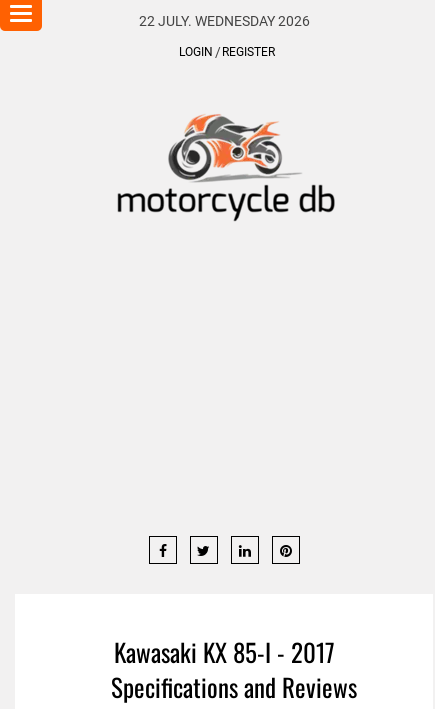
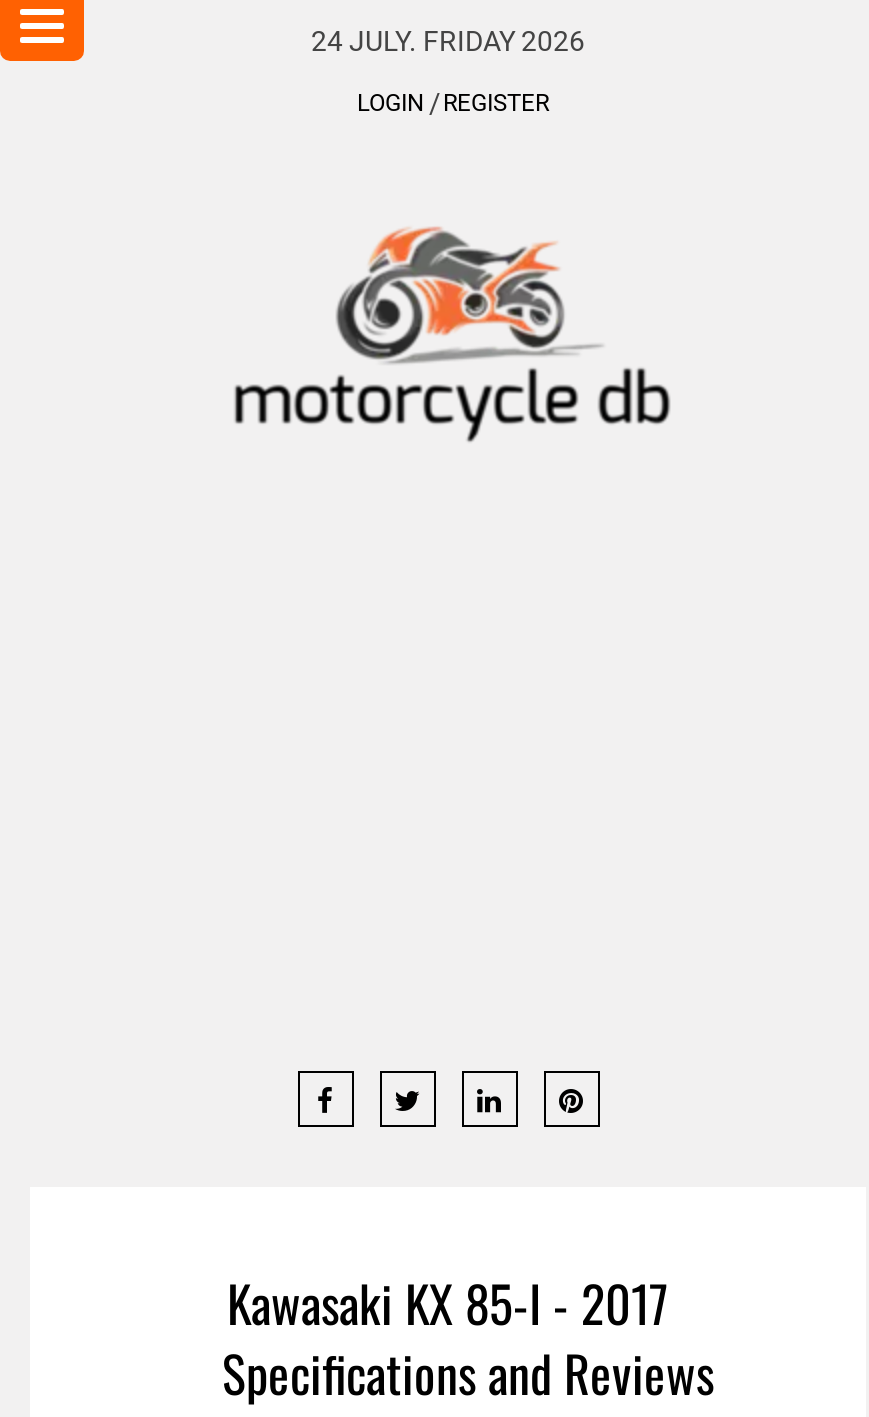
- 22 JULY. WEDNESDAY 2026
+ 24 JULY. FRIDAY 2026
